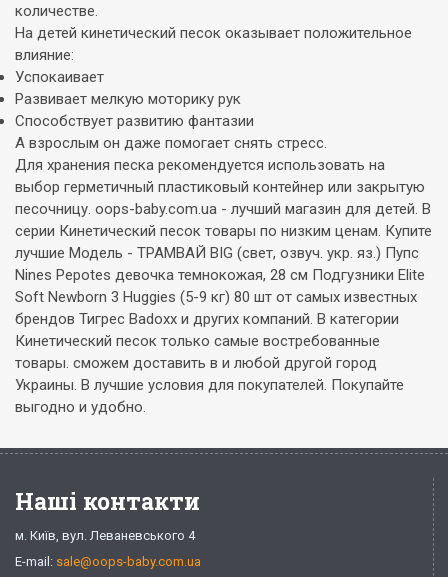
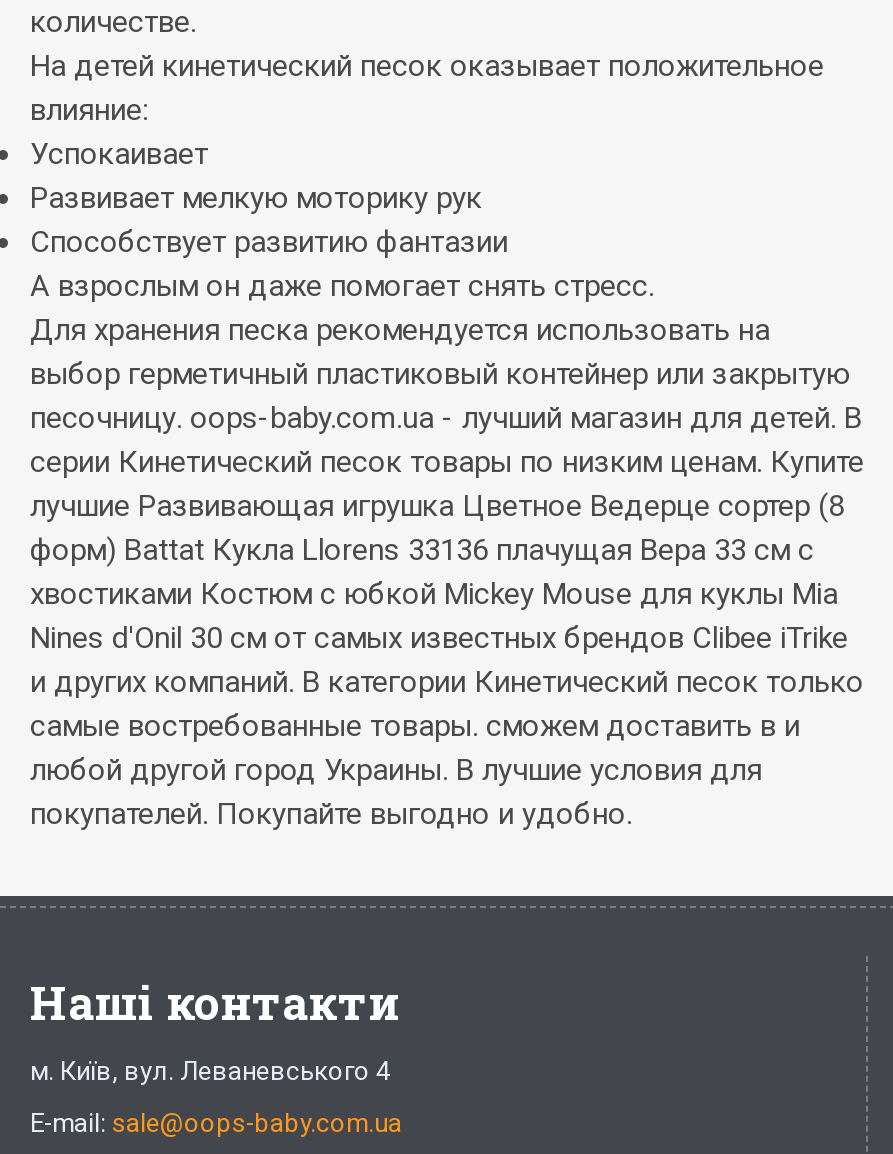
- лучшие Модель - ТРАМВАЙ BIG (свет, озвуч. укр. яз.) Пупс
- Nines Pepotes девочка темнокожая, 28 см Подгузники Elite
- Soft Newborn 3 Huggies (5-9 кг) 80 шт от самых известных
- брендов Тигрес Badoxx и других компаний. В категории
- Кинетический песок только самые востребованные
- товары. сможем доставить в и любой другой город
- Украины. В лучшие условия для покупателей. Покупайте
- выгодно и удобно.
+ лучшие Развивающая игрушка Цветное Ведерце сортер (8
+ форм) Battat Кукла Llorens 33136 плачущая Вера 33 см с
+ хвостиками Костюм с юбкой Mickey Mouse для куклы Mia
+ Nines d'Onil 30 см от самых известных брендов Clibee iTrike
+ и других компаний. В категории Кинетический песок только
+ самые востребованные товары. сможем доставить в и
+ любой другой город Украины. В лучшие условия для
+ покупателей. Покупайте выгодно и удобно.
